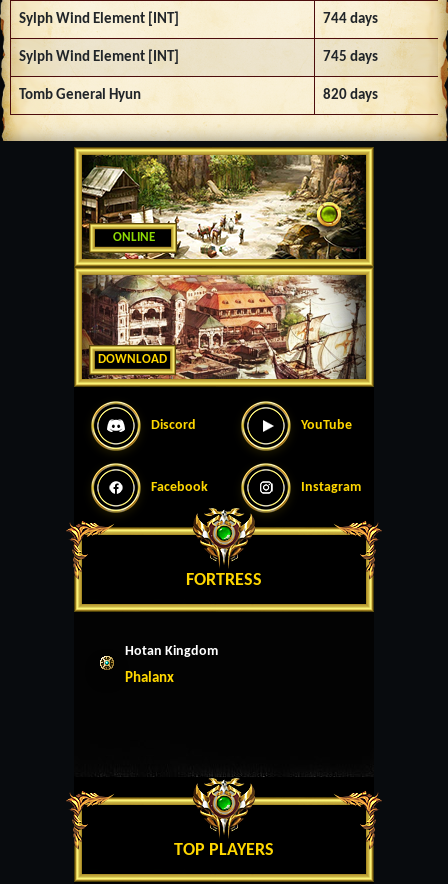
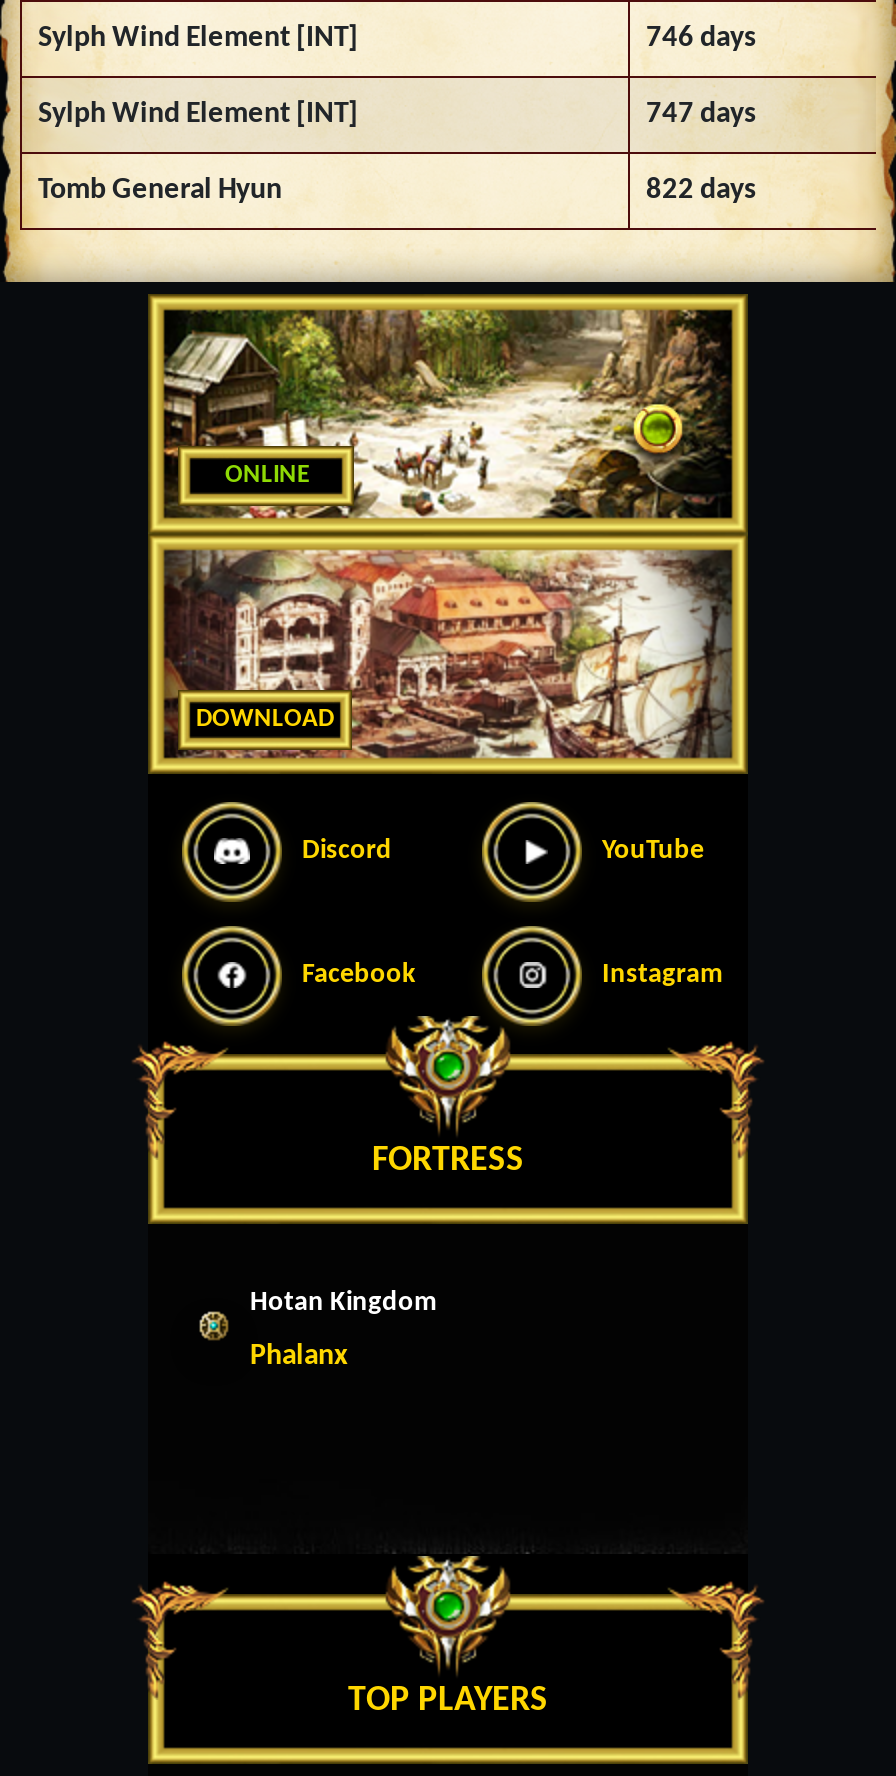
- 744 days
+ 746 days

- 745 days
+ 747 days

- 820 days
+ 822 days
